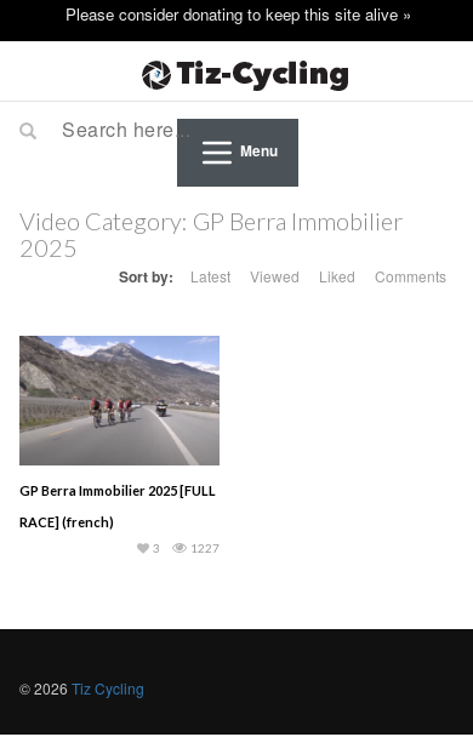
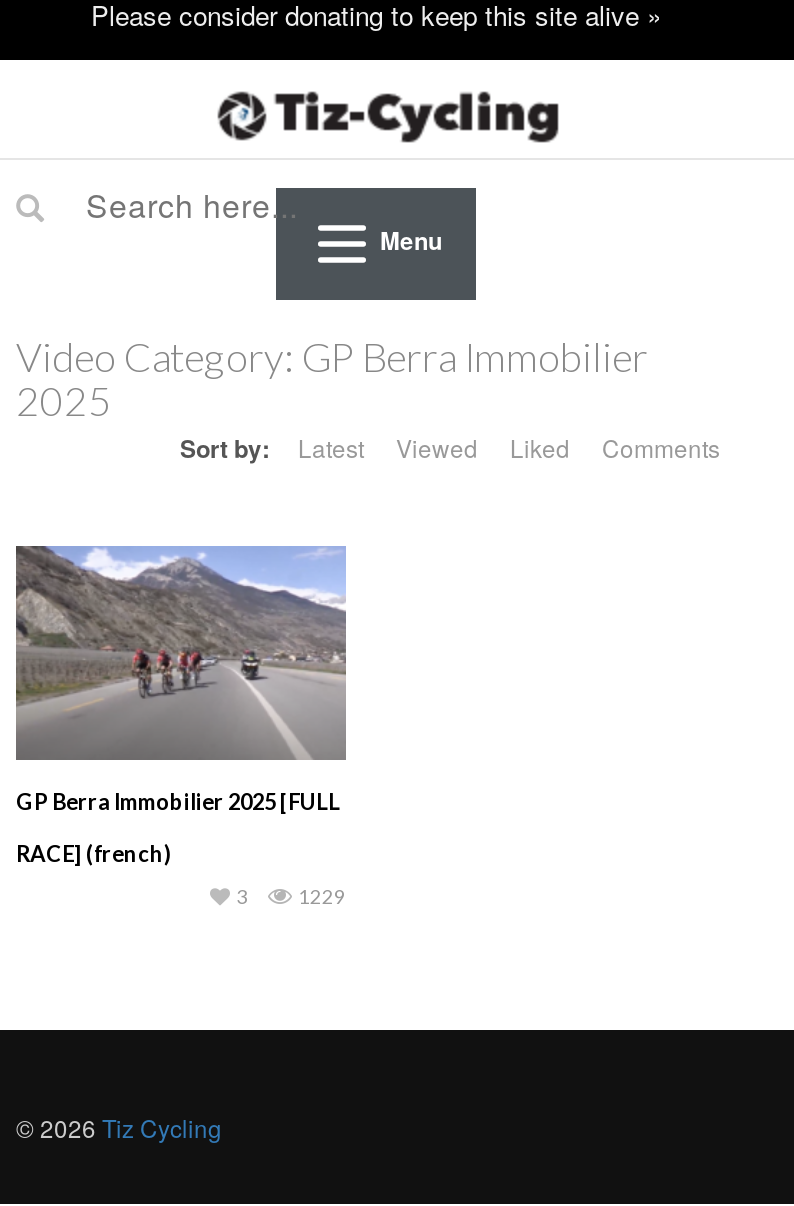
- 1227
+ 1229
